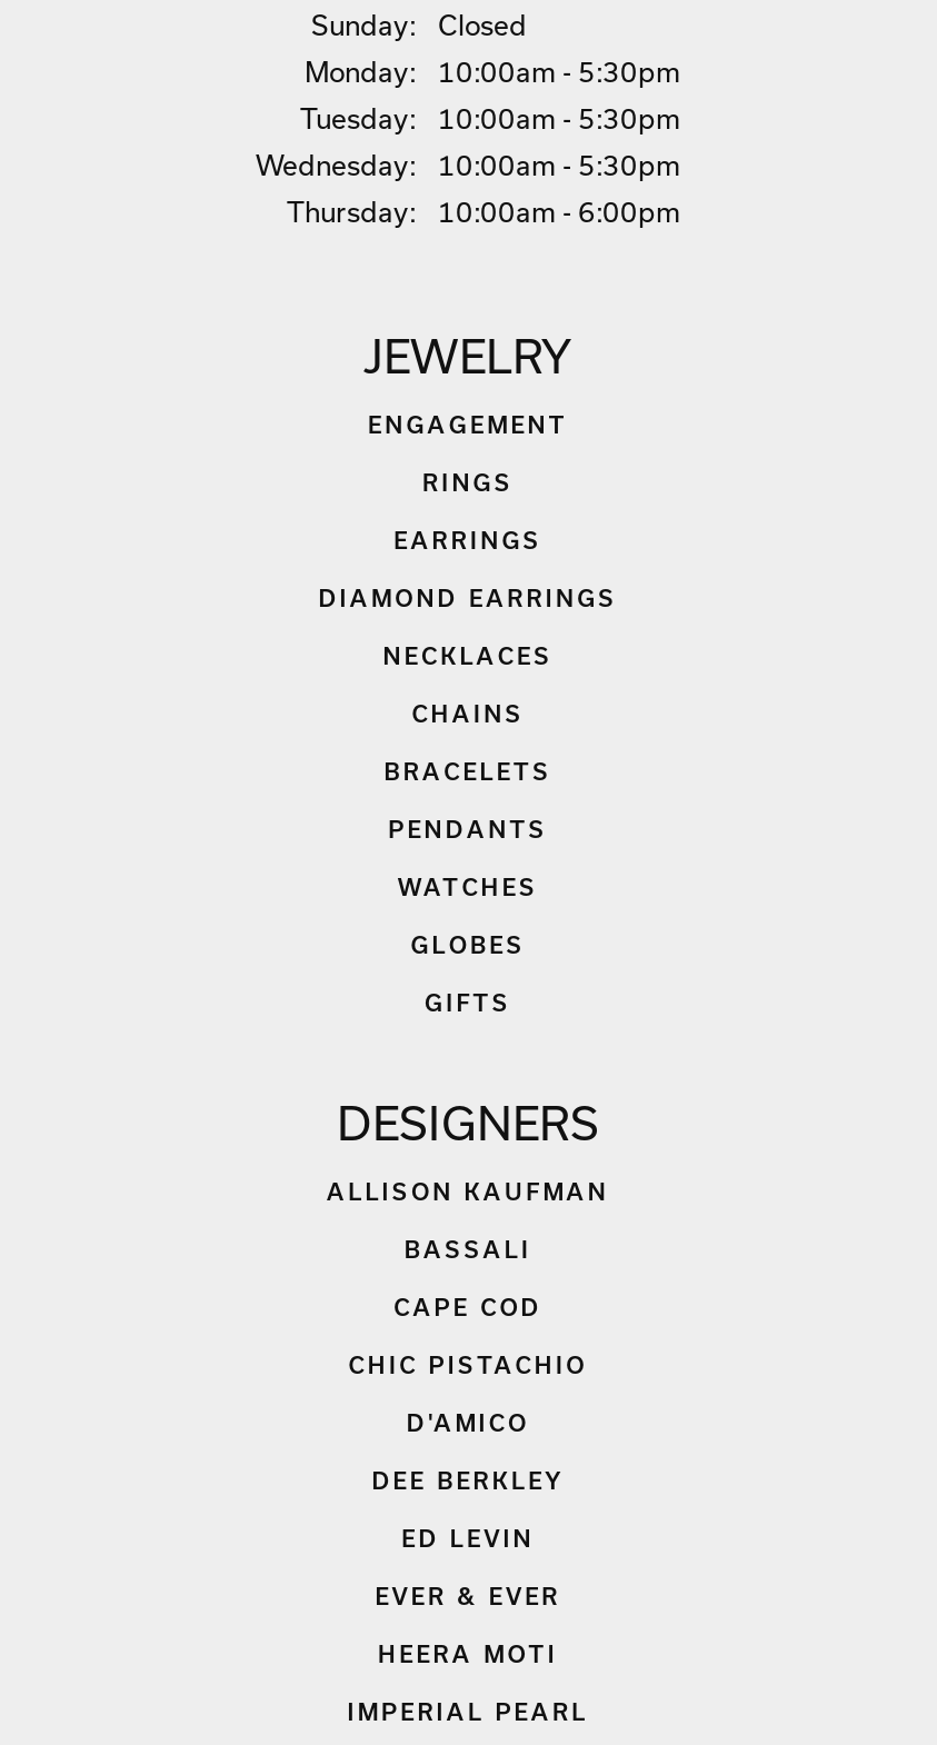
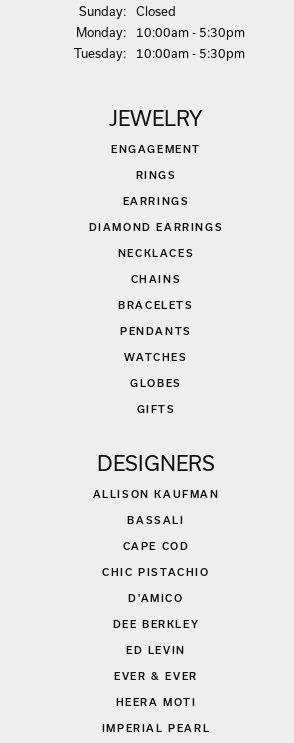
- Wednesday:
- 10:00am - 5:30pm
- Thursday:
- 10:00am - 6:00pm
